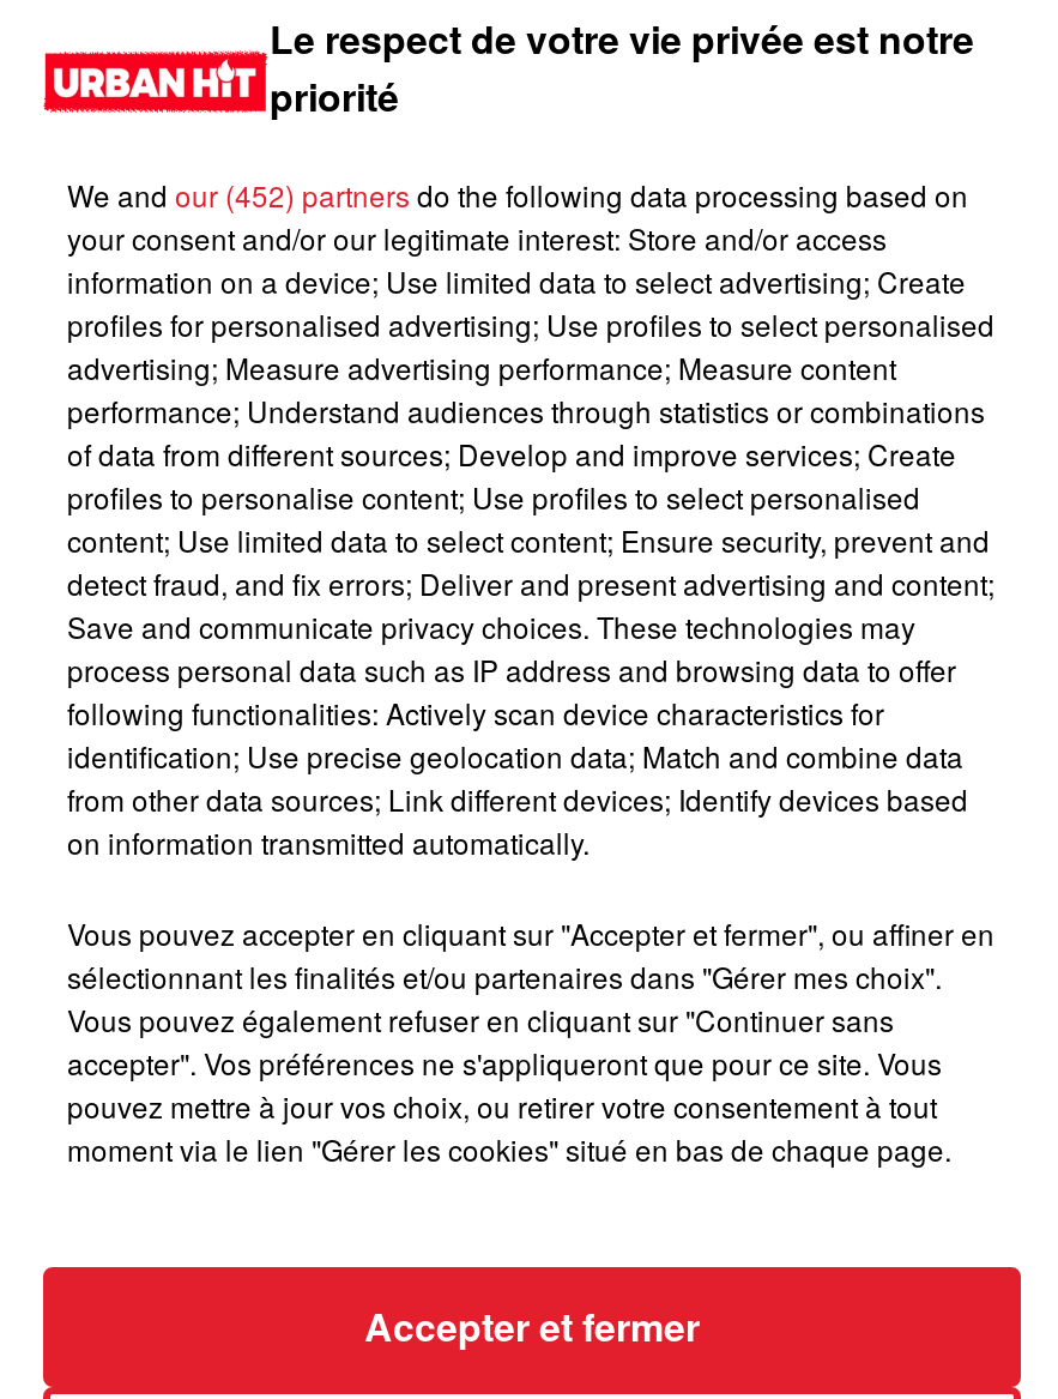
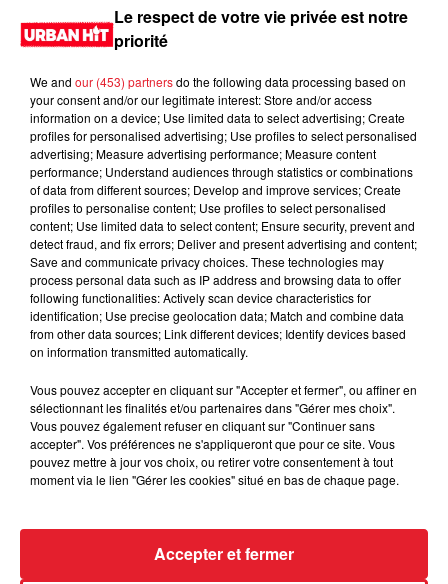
- We and our (452) partners do the following data processing based on
+ We and our (453) partners do the following data processing based on
